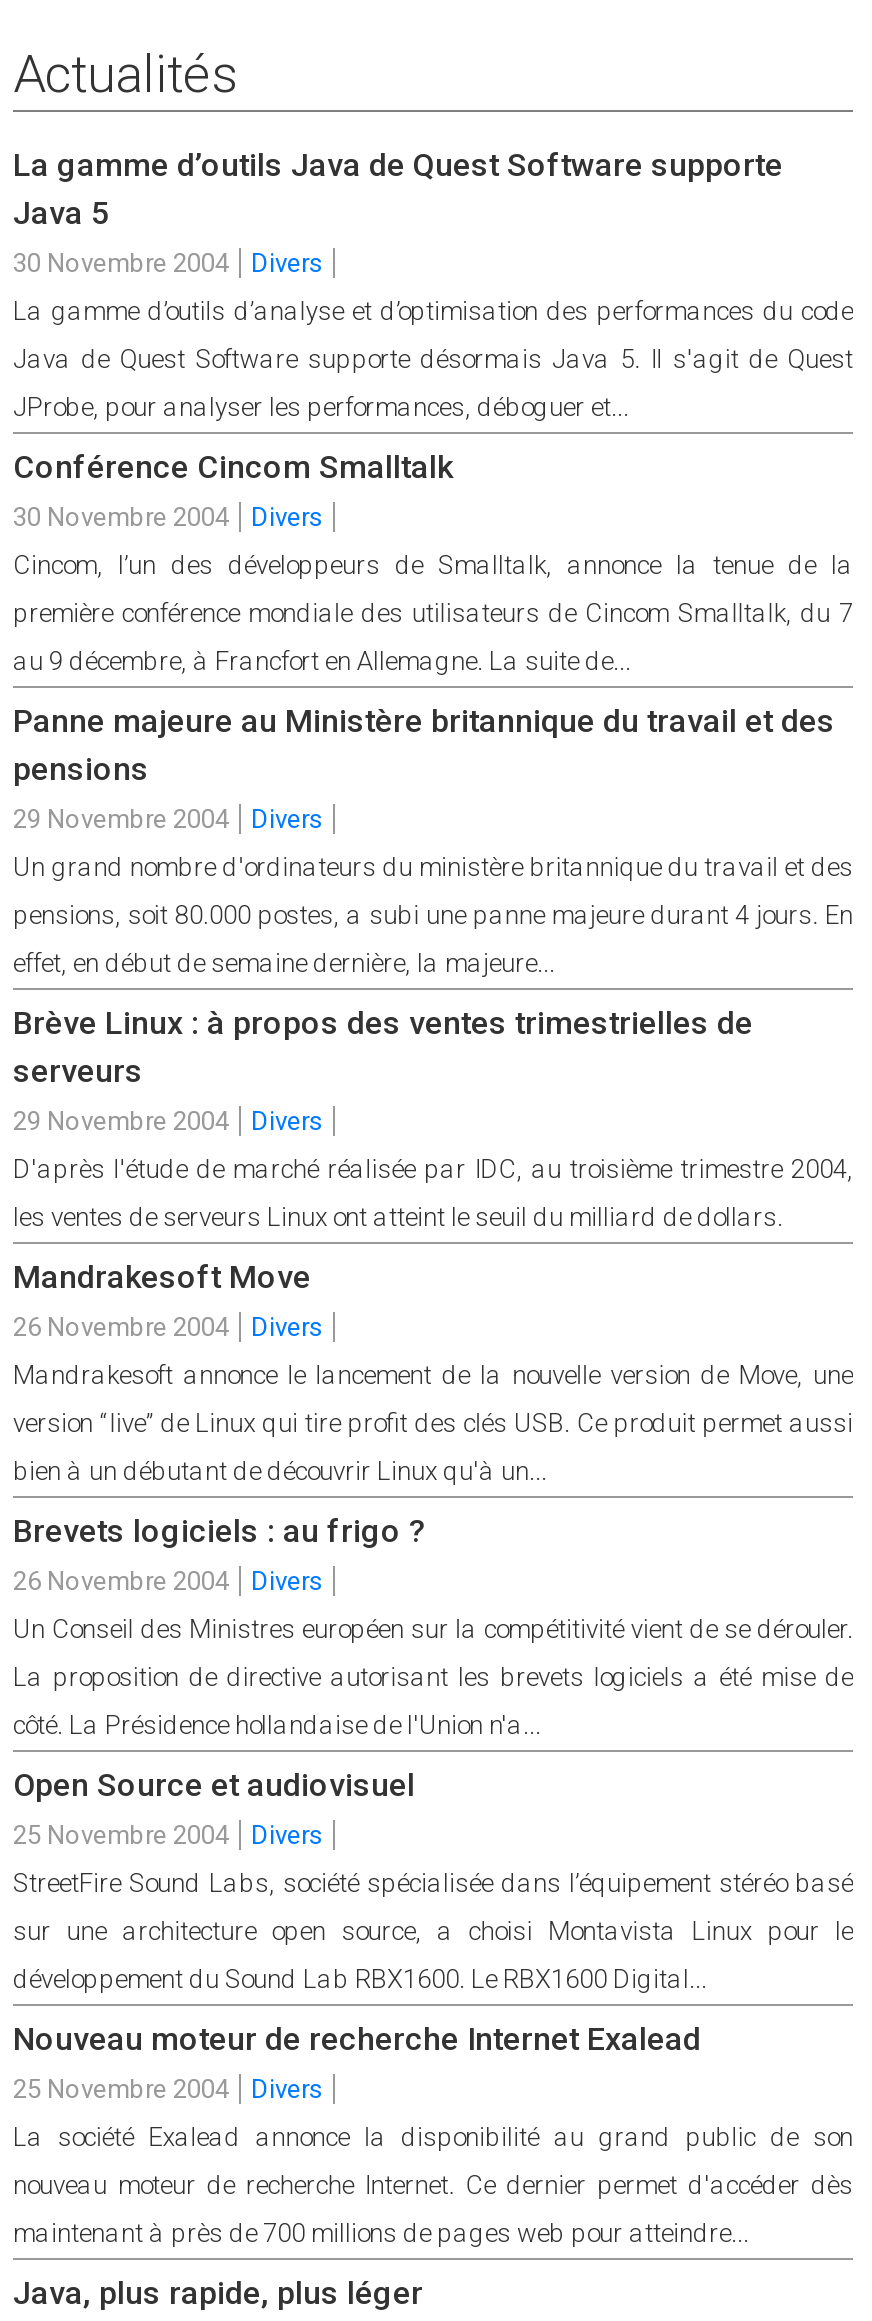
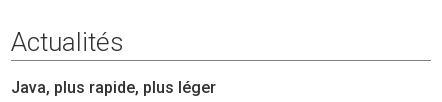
- La gamme d’outils Java de Quest Software supporte
- Java 5
- 30 Novembre 2004
- Divers
- La gamme d’outils d’analyse et d’optimisation des performances du code
- Java de Quest Software supporte désormais Java 5. Il s'agit de Quest
- JProbe, pour analyser les performances, déboguer et...
- Conférence Cincom Smalltalk
- 30 Novembre 2004
- Divers
- Cincom, l’un des développeurs de Smalltalk, annonce la tenue de la
- première conférence mondiale des utilisateurs de Cincom Smalltalk, du 7
- au 9 décembre, à Francfort en Allemagne. La suite de...
- Panne majeure au Ministère britannique du travail et des
- pensions
- 29 Novembre 2004
- Divers
- Un grand nombre d'ordinateurs du ministère britannique du travail et des
- pensions, soit 80.000 postes, a subi une panne majeure durant 4 jours. En
- effet, en début de semaine dernière, la majeure...
- Brève Linux : à propos des ventes trimestrielles de
- serveurs
- 29 Novembre 2004
- Divers
- D'après l'étude de marché réalisée par IDC, au troisième trimestre 2004,
- les ventes de serveurs Linux ont atteint le seuil du milliard de dollars.
- Mandrakesoft Move
- 26 Novembre 2004
- Divers
- Mandrakesoft annonce le lancement de la nouvelle version de Move, une
- version “live” de Linux qui tire profit des clés USB. Ce produit permet aussi
- bien à un débutant de découvrir Linux qu'à un...
- Brevets logiciels : au frigo ?
- 26 Novembre 2004
- Divers
- Un Conseil des Ministres européen sur la compétitivité vient de se dérouler.
- La proposition de directive autorisant les brevets logiciels a été mise de
- côté. La Présidence hollandaise de l'Union n'a...
- Open Source et audiovisuel
- 25 Novembre 2004
- Divers
- StreetFire Sound Labs, société spécialisée dans l’équipement stéréo basé
- sur une architecture open source, a choisi Montavista Linux pour le
- développement du Sound Lab RBX1600. Le RBX1600 Digital...
- Nouveau moteur de recherche Internet Exalead
- 25 Novembre 2004
- Divers
- La société Exalead annonce la disponibilité au grand public de son
- nouveau moteur de recherche Internet. Ce dernier permet d'accéder dès
- maintenant à près de 700 millions de pages web pour atteindre...
